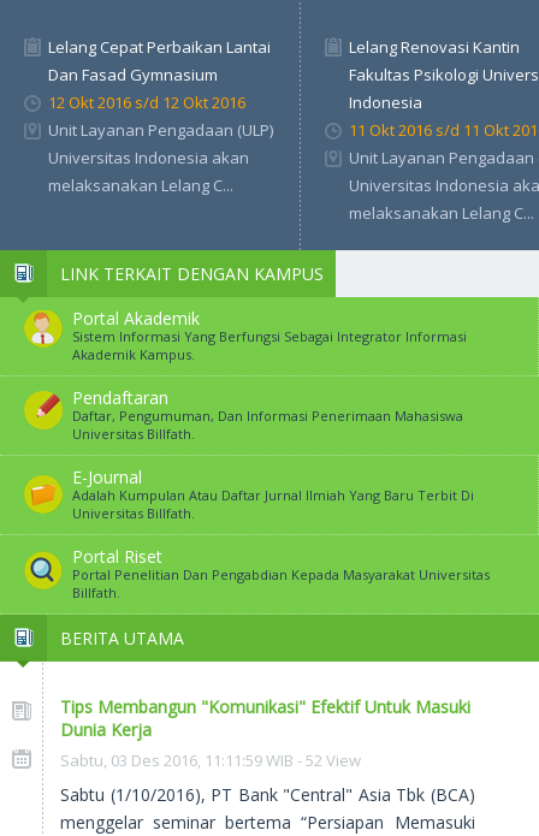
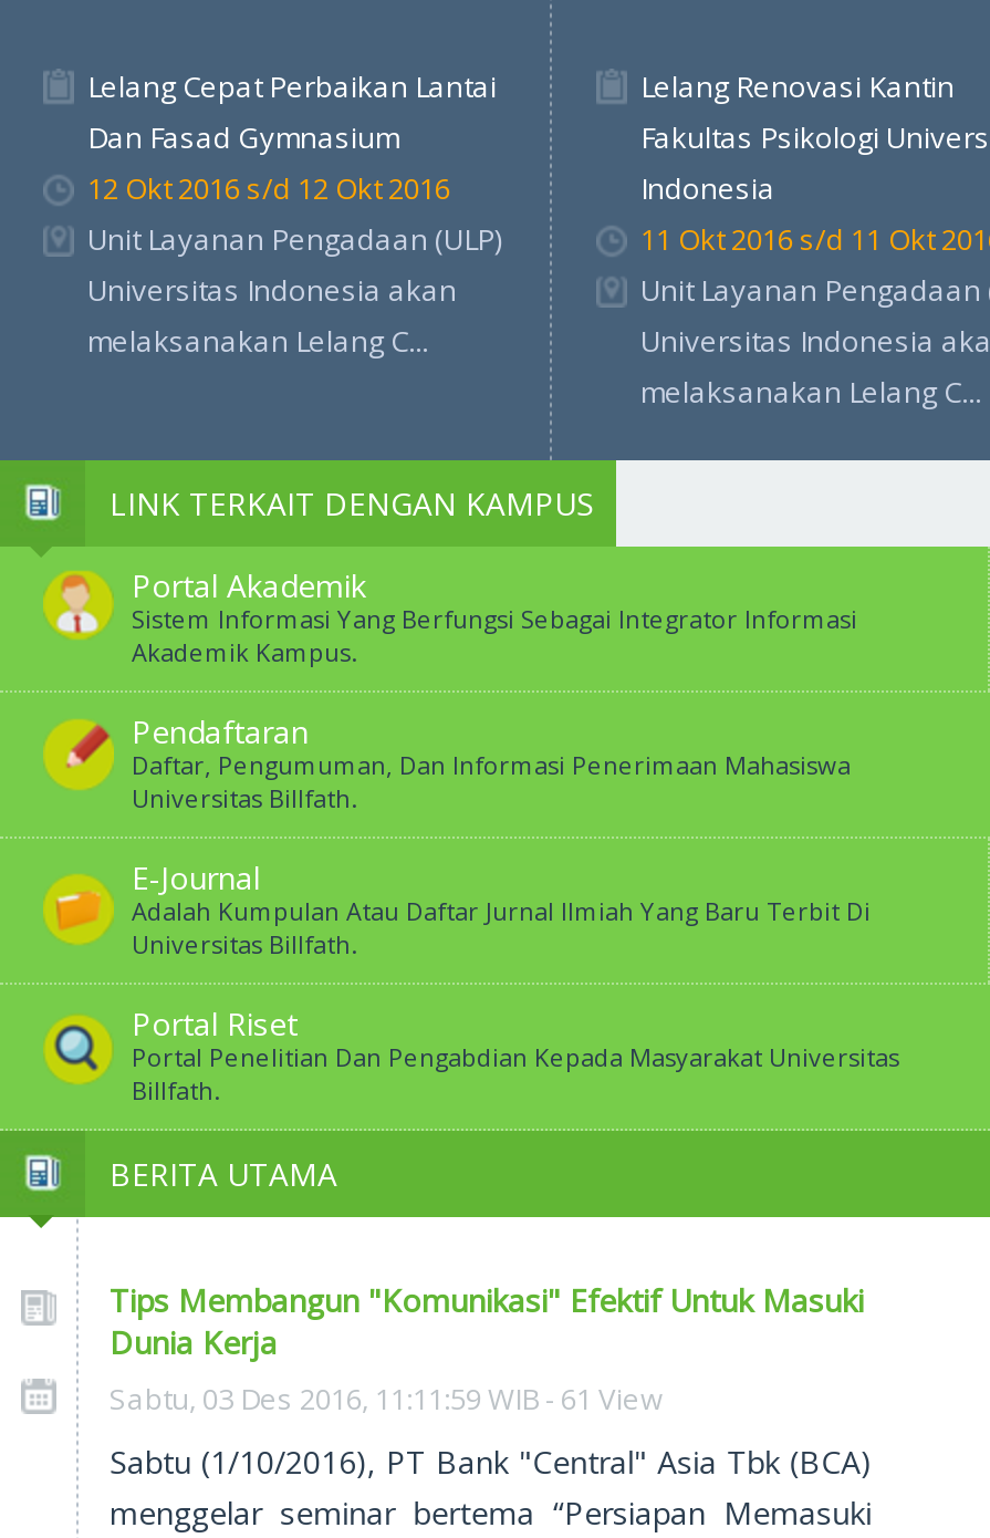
- Sabtu, 03 Des 2016, 11:11:59 WIB - 52 View
+ Sabtu, 03 Des 2016, 11:11:59 WIB - 61 View
